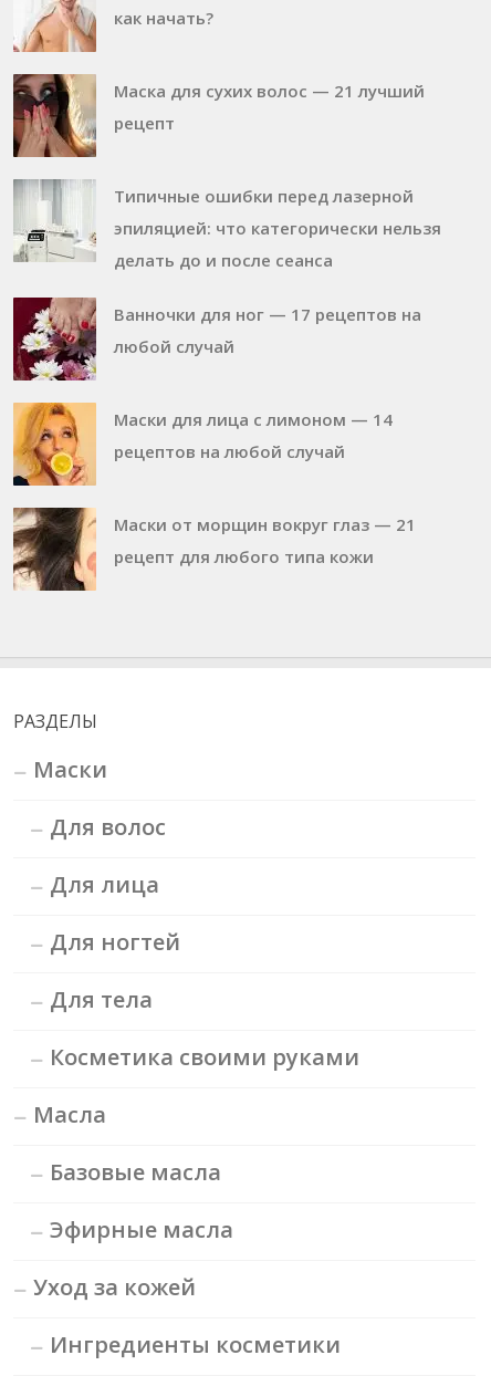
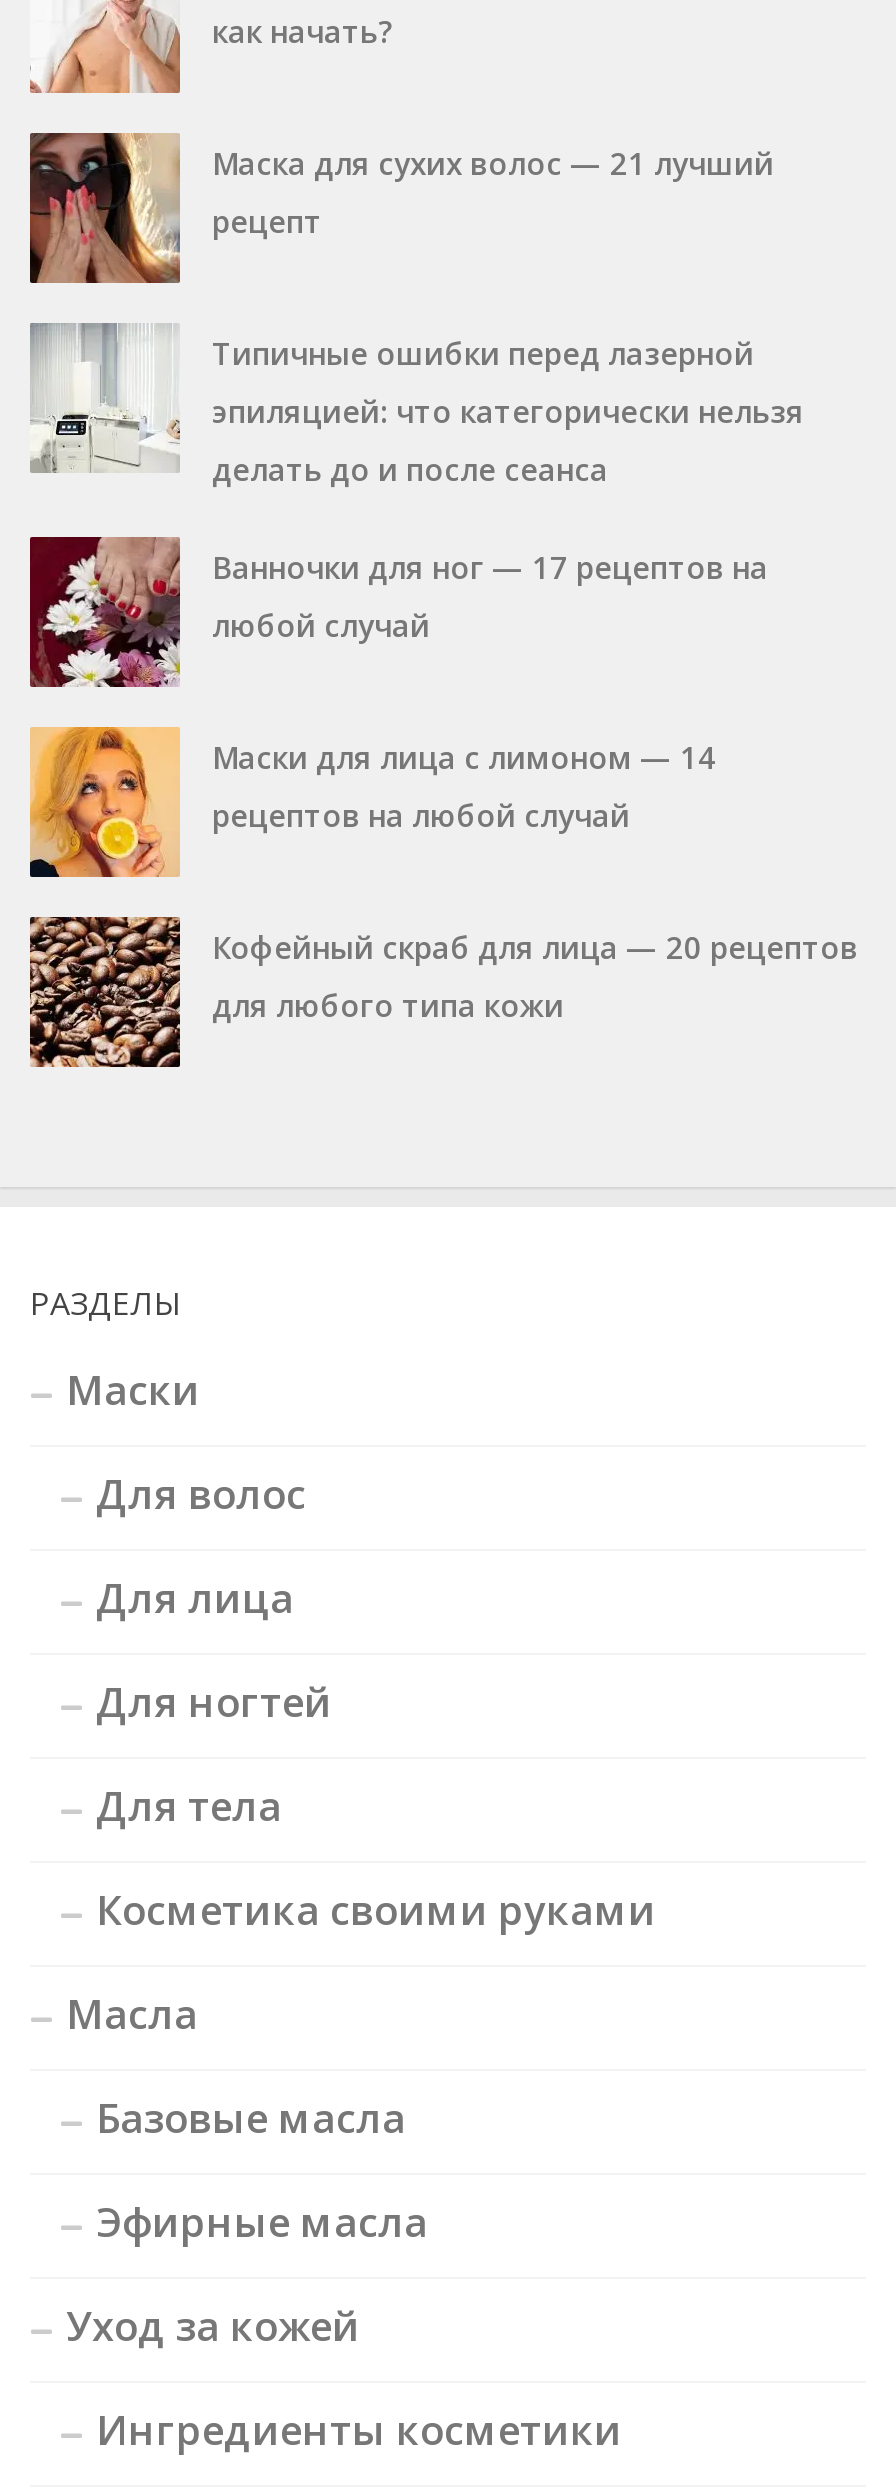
- [image]
- Маски от морщин вокруг глаз — 21
- рецепт для любого типа кожи
+ [image]
+ Кофейный скраб для лица — 20 рецептов
+ для любого типа кожи
